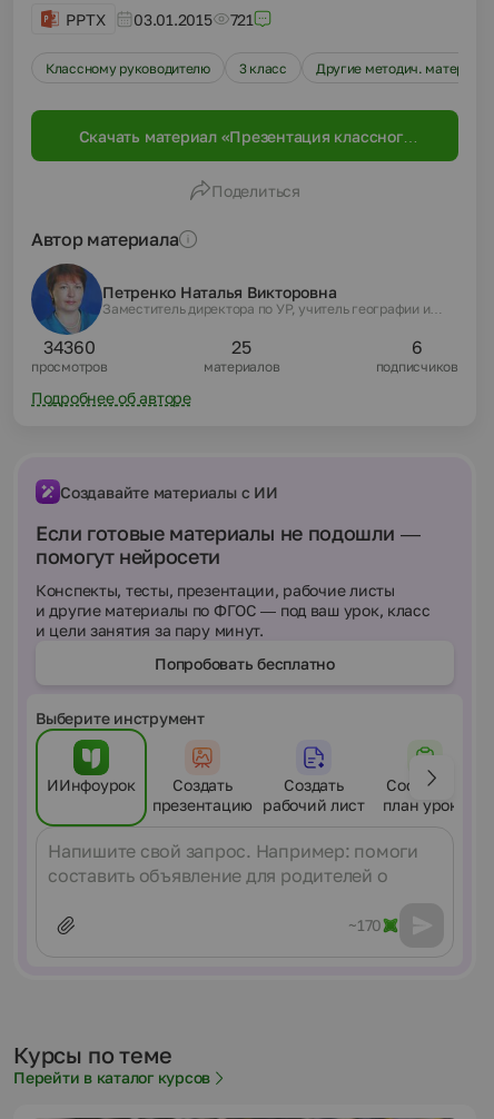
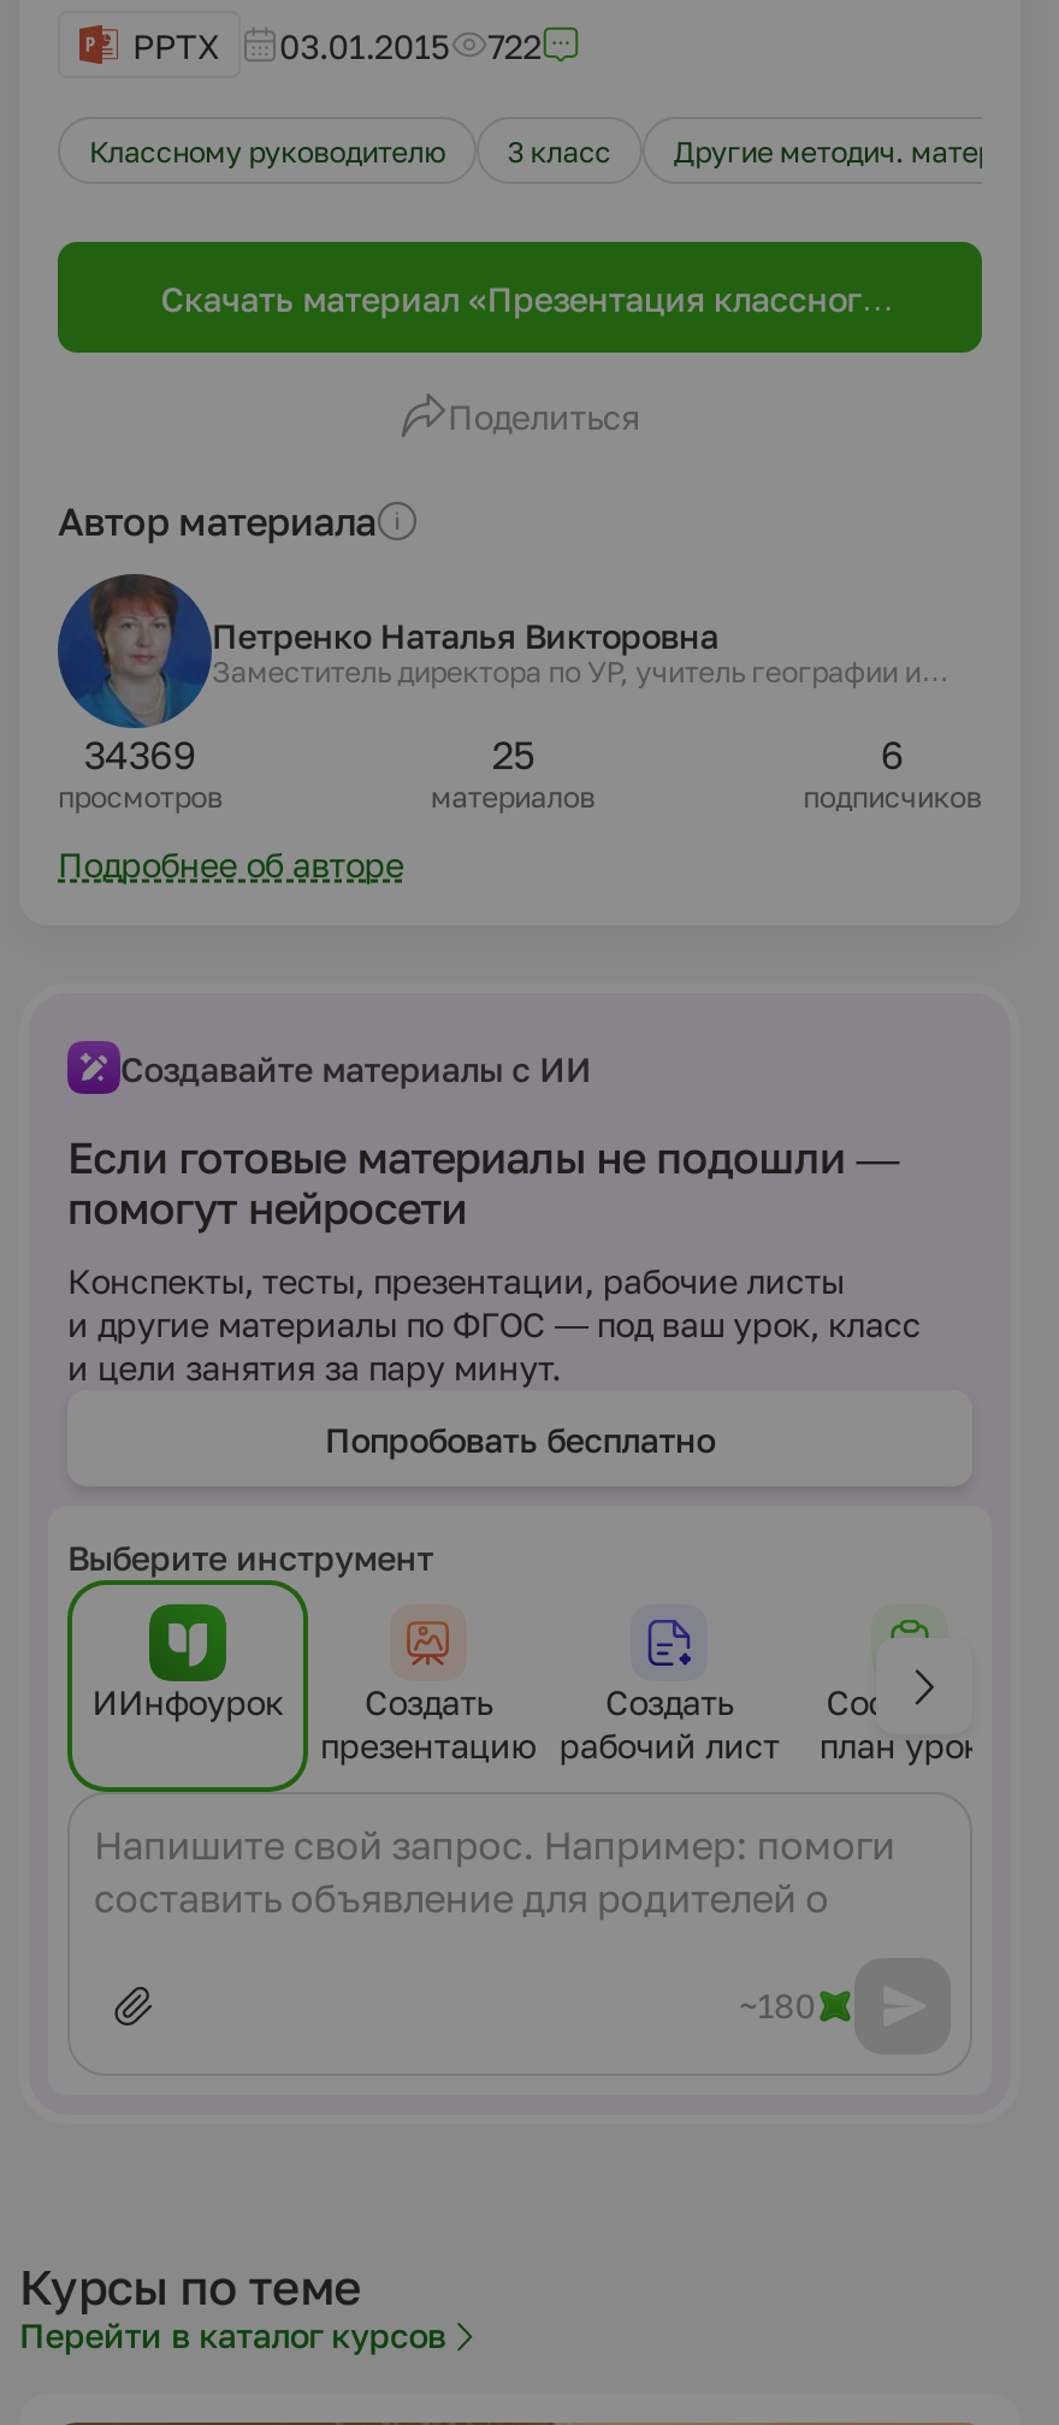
- PPTX 03.01.2015 721
+ PPTX 03.01.2015 722

- 34360
+ 34369

- ~170
+ ~180
